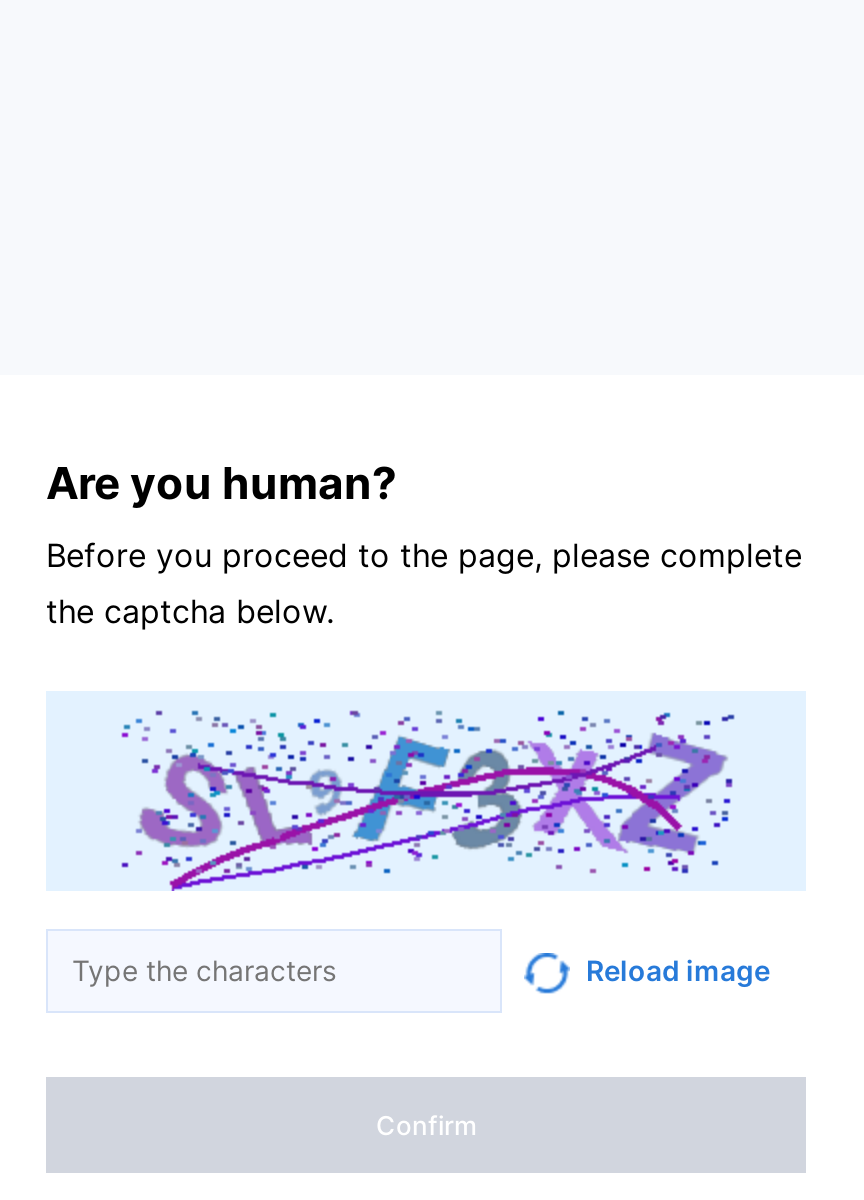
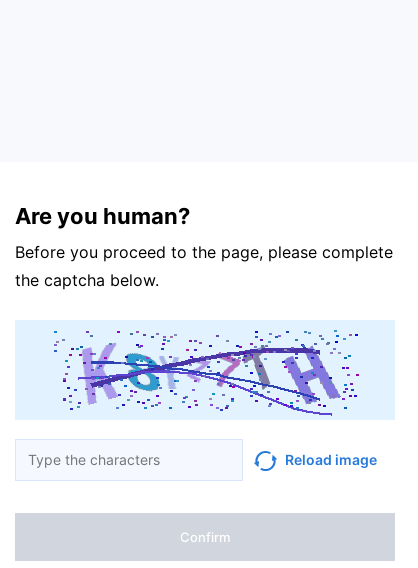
- [image]
+ [image]
